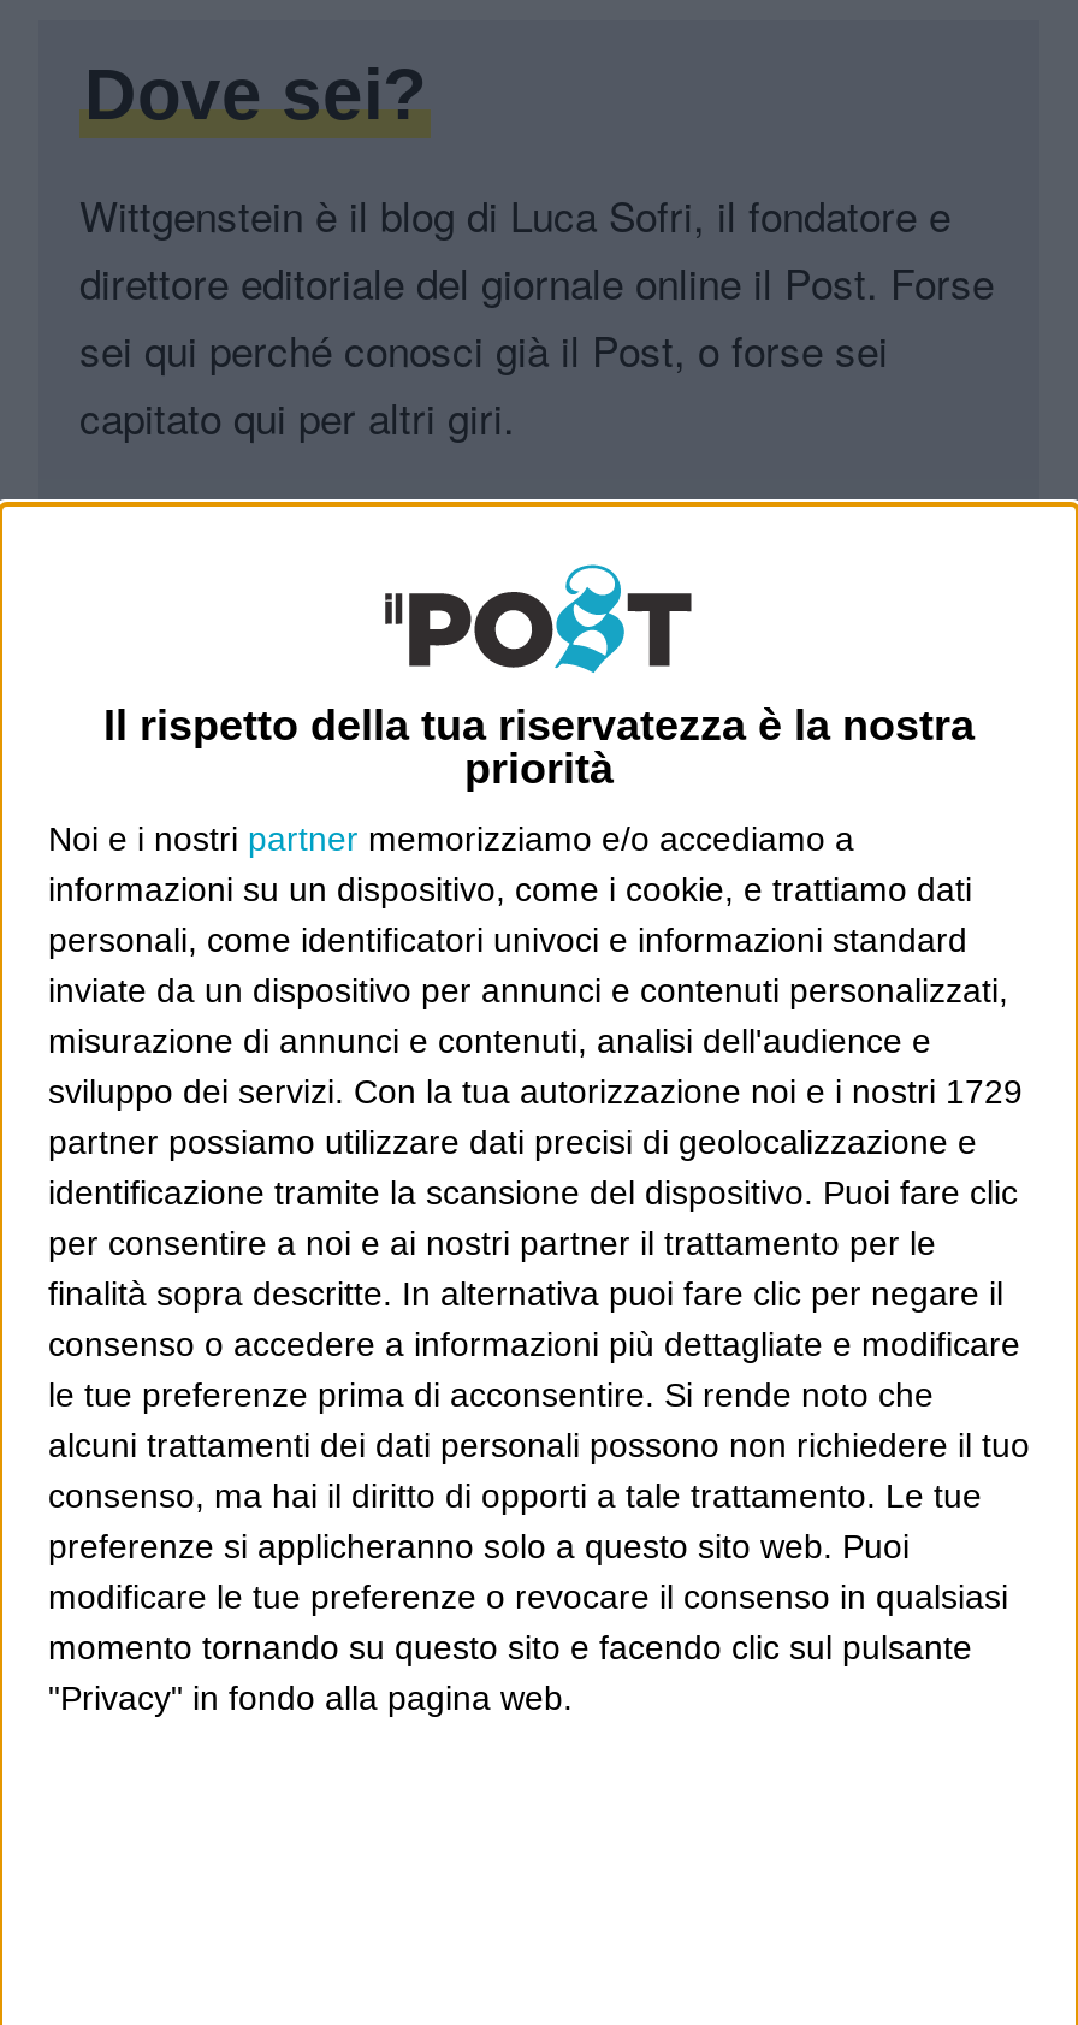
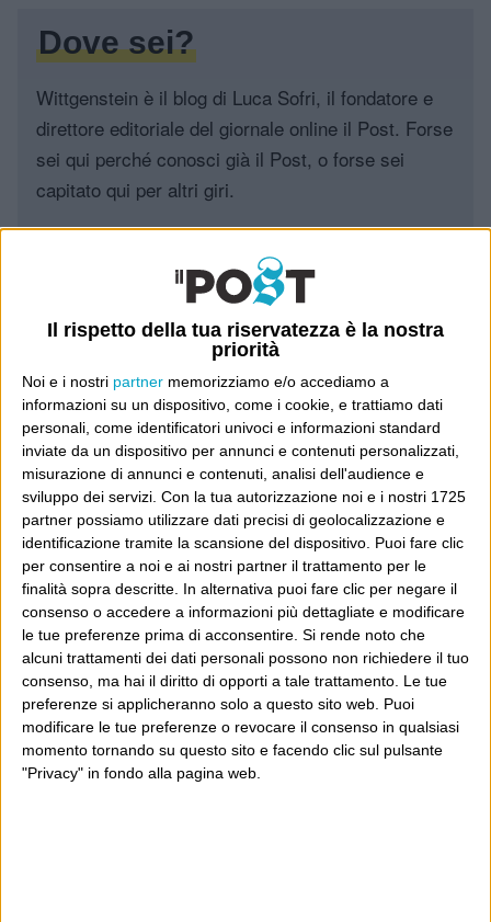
- sviluppo dei servizi. Con la tua autorizzazione noi e i nostri 1729
+ sviluppo dei servizi. Con la tua autorizzazione noi e i nostri 1725
